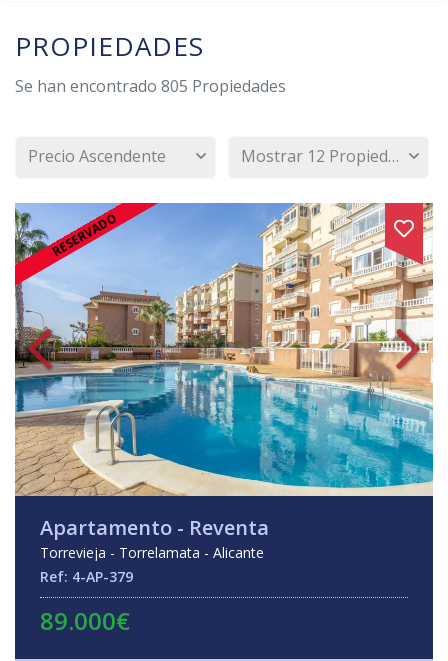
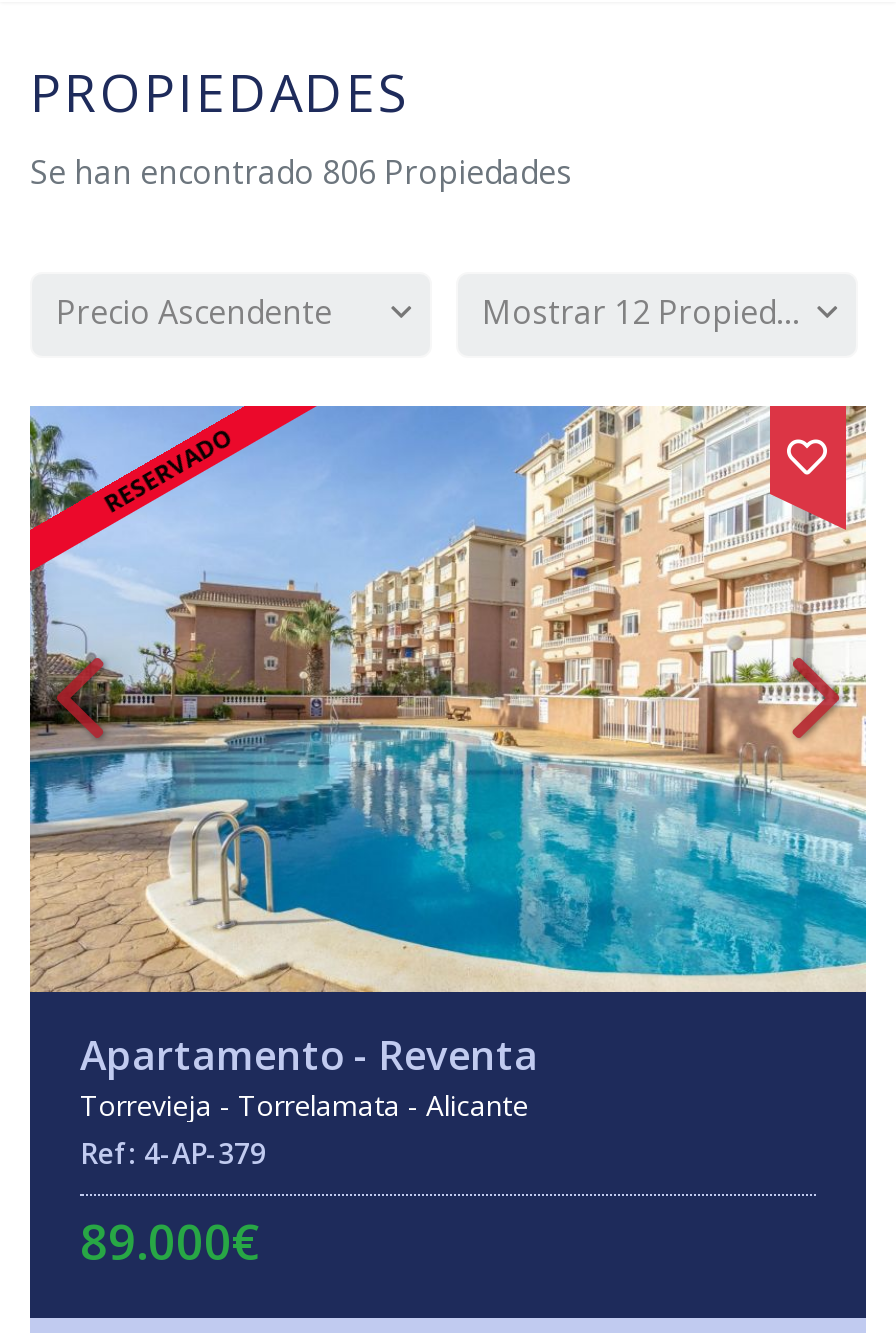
- Se han encontrado 805 Propiedades
+ Se han encontrado 806 Propiedades
